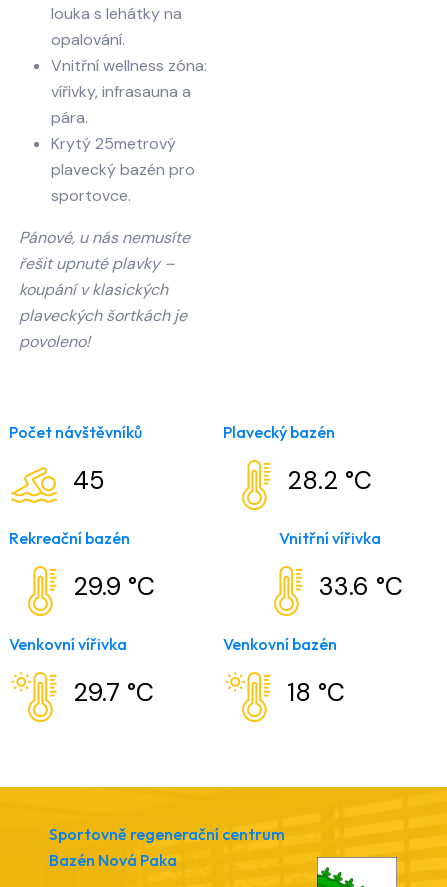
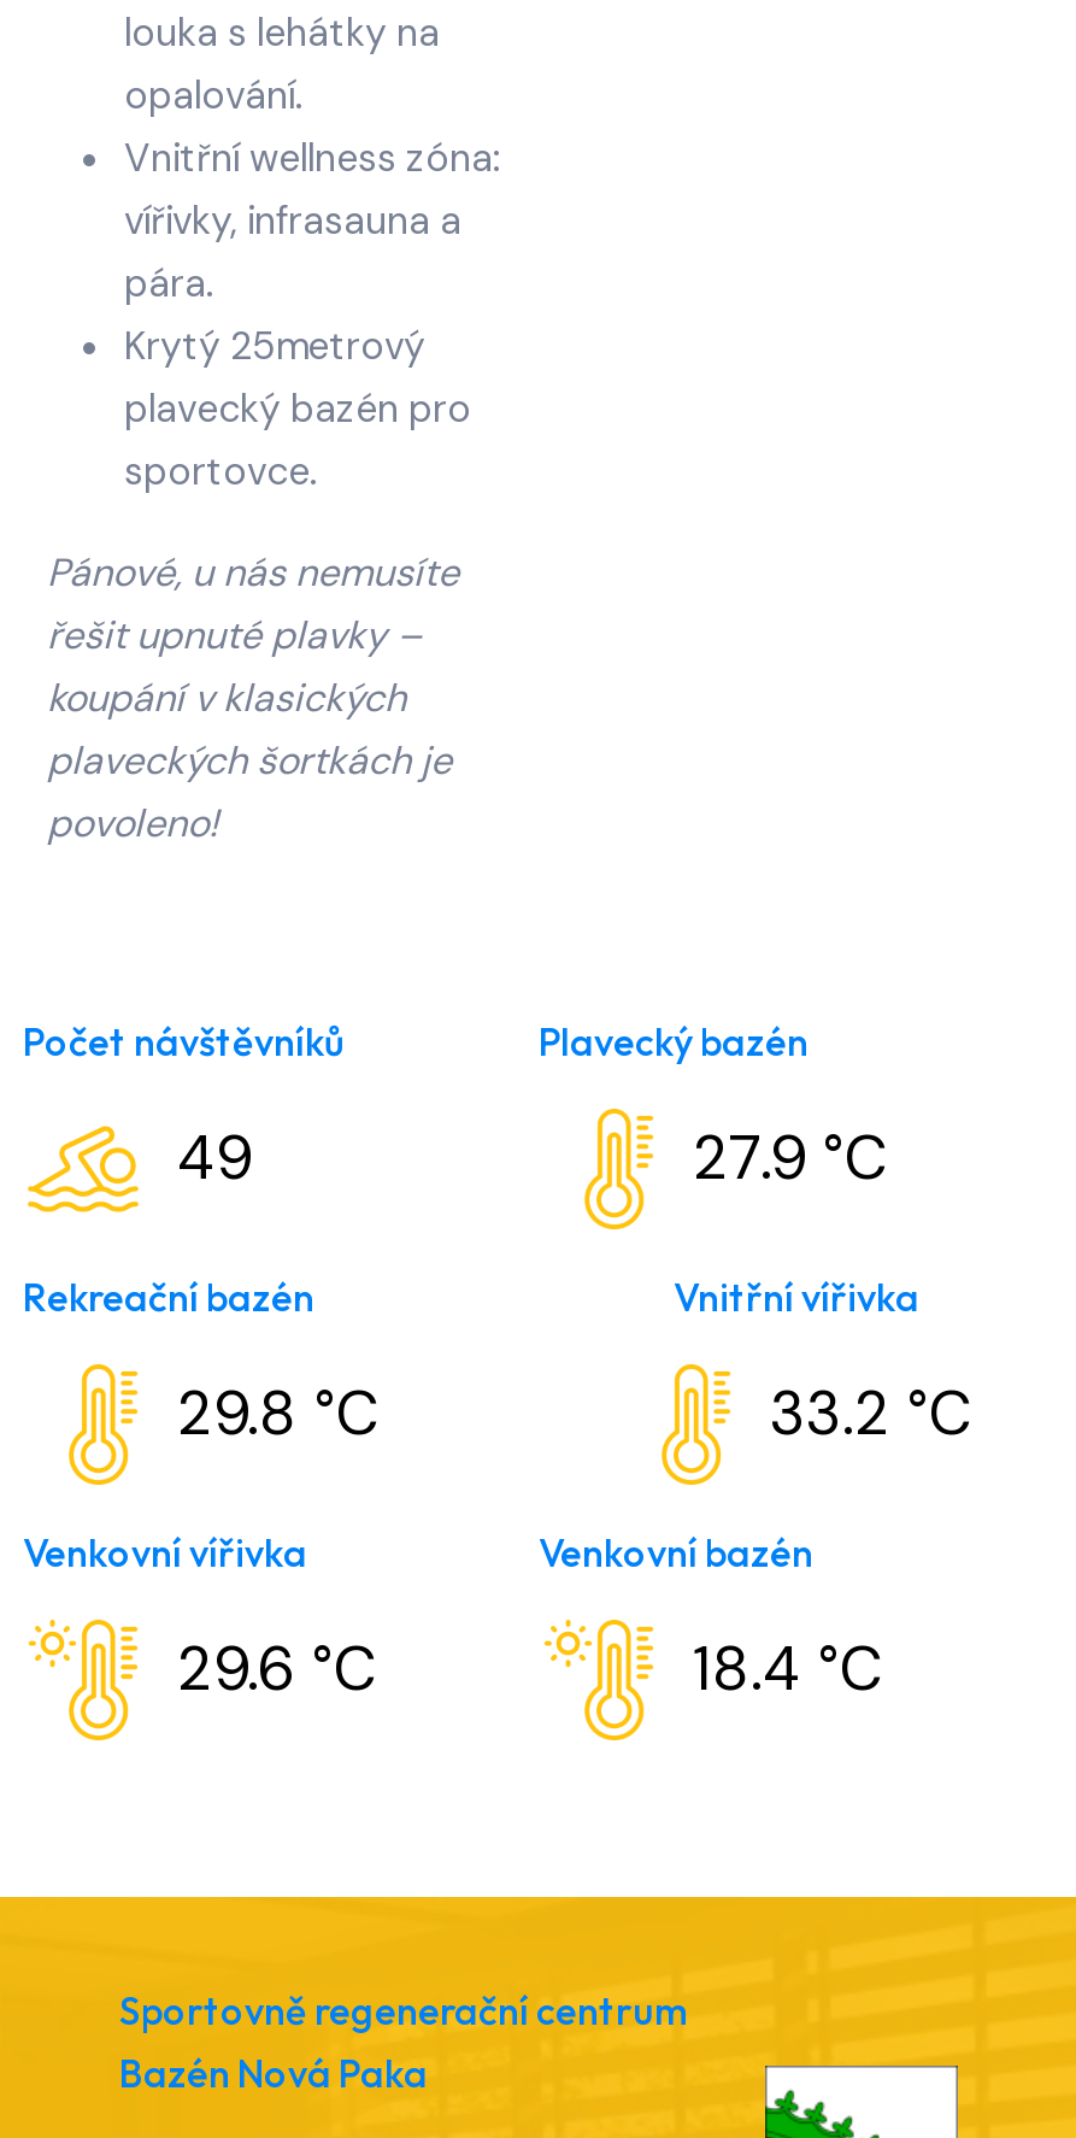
- 45
+ 49

- 28.2 °C
+ 27.9 °C

- 29.9 °C
+ 29.8 °C

- 33.6 °C
+ 33.2 °C

- 29.7 °C
+ 29.6 °C

- 18 °C
+ 18.4 °C
